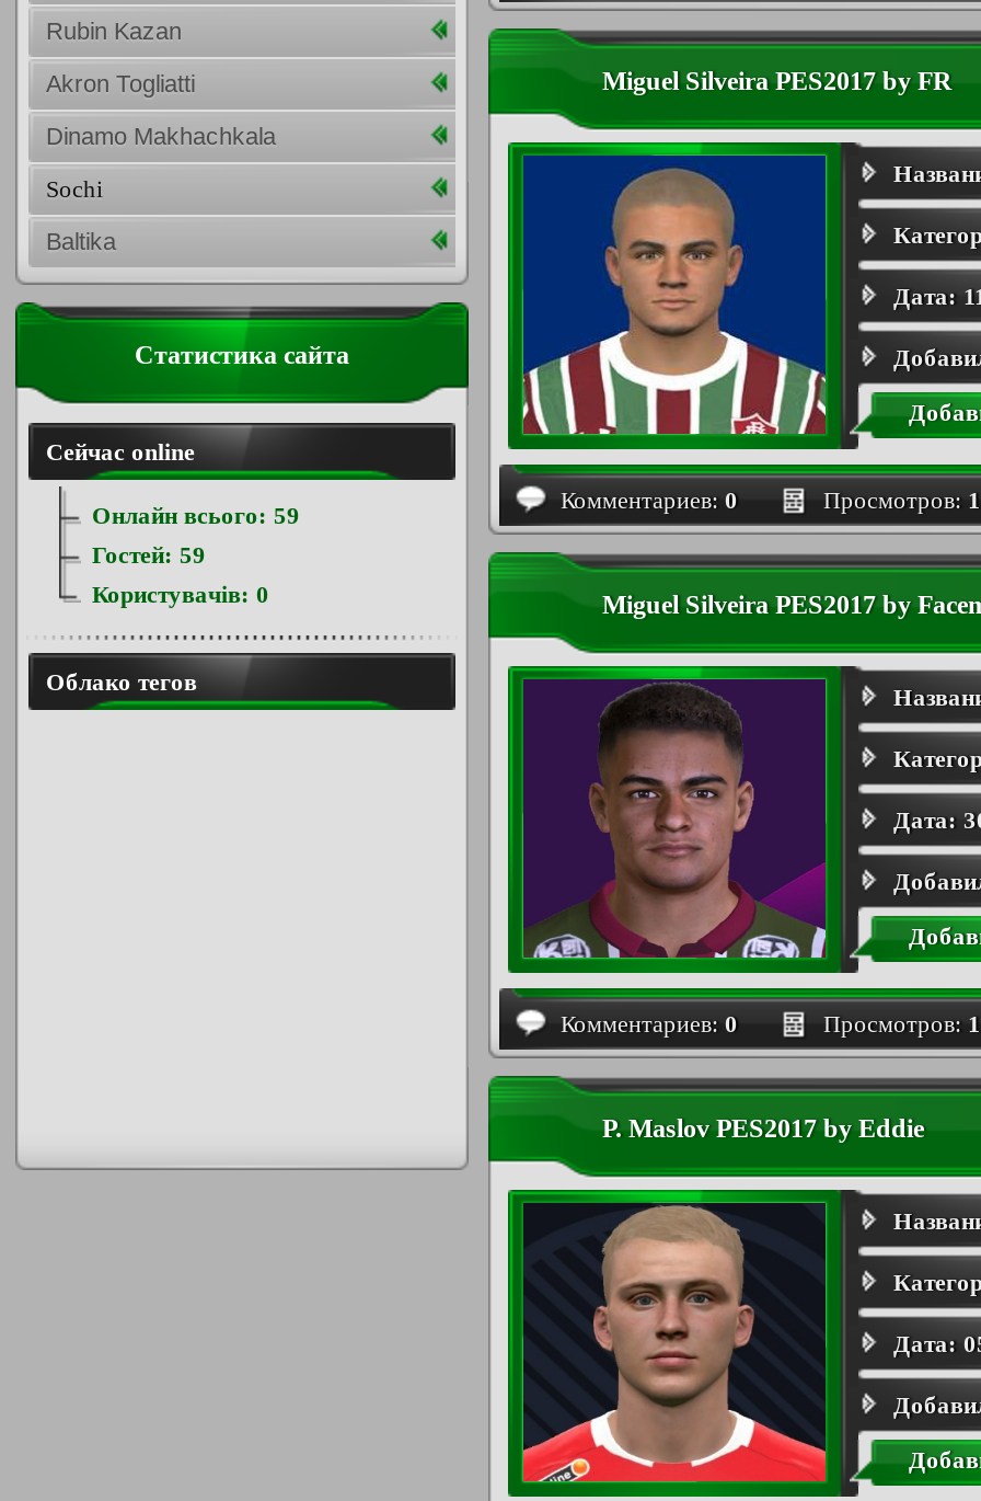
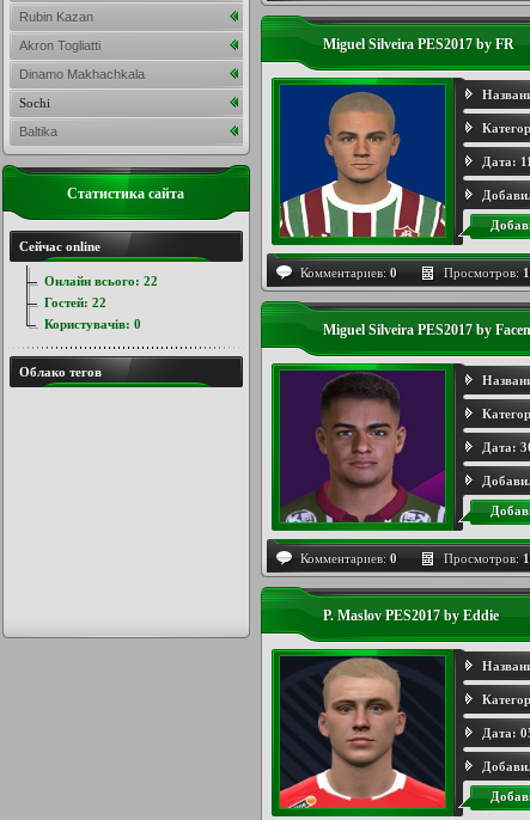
- Онлайн всього: 59
+ Онлайн всього: 22

- Гостей: 59
+ Гостей: 22
